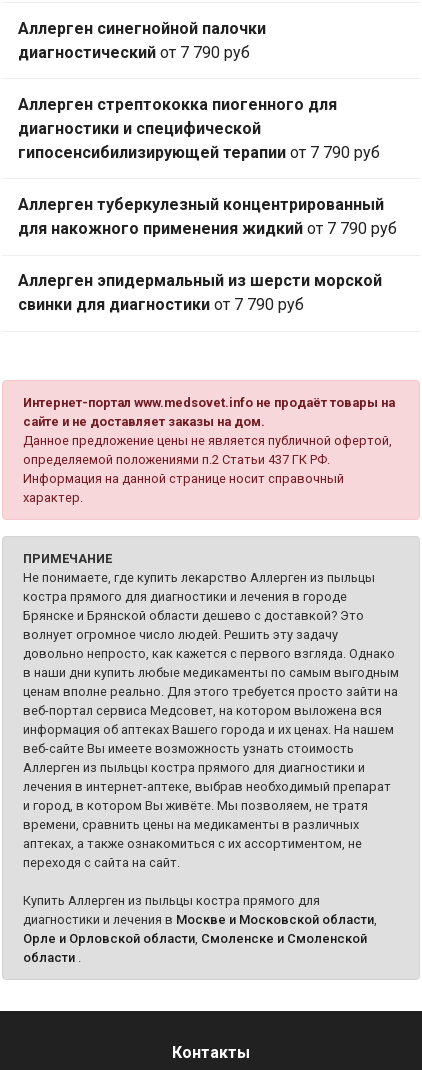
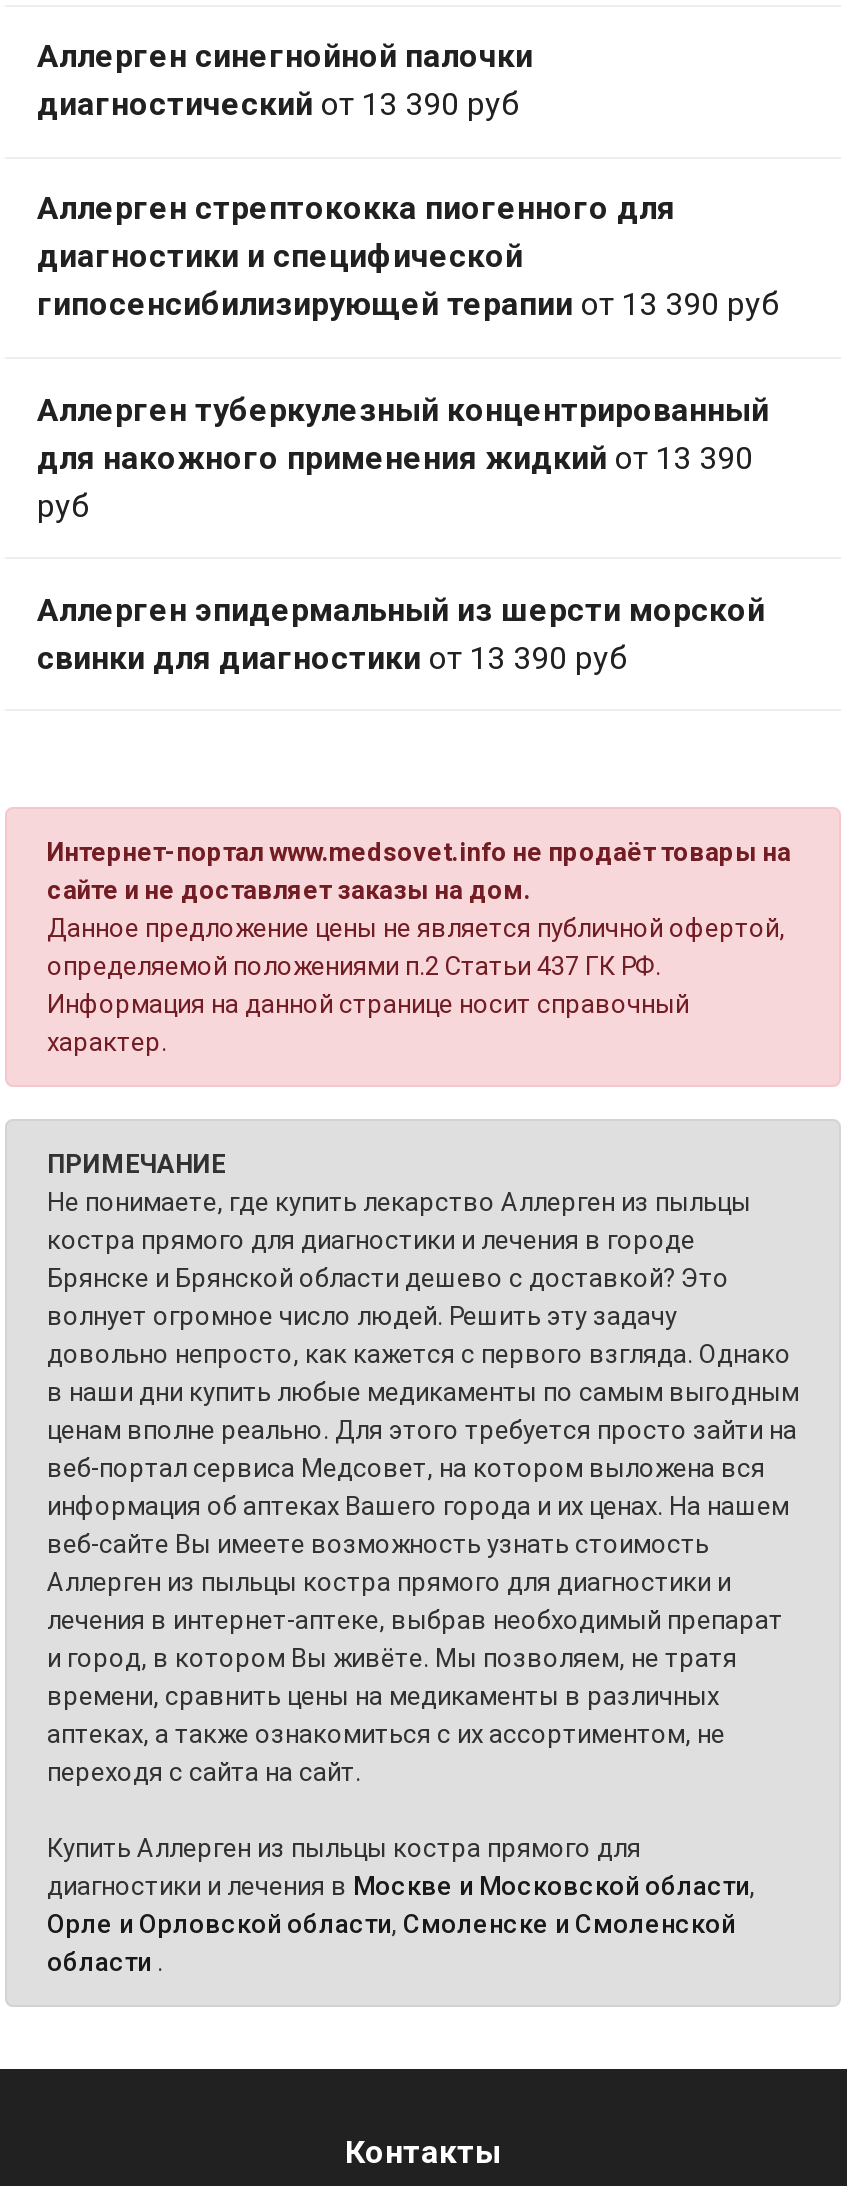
- диагностический от 7 790 руб
+ диагностический от 13 390 руб

- гипосенсибилизирующей терапии от 7 790 руб
+ гипосенсибилизирующей терапии от 13 390 руб

- для накожного применения жидкий от 7 790 руб
+ для накожного применения жидкий от 13 390
+ руб

- свинки для диагностики от 7 790 руб
+ свинки для диагностики от 13 390 руб
